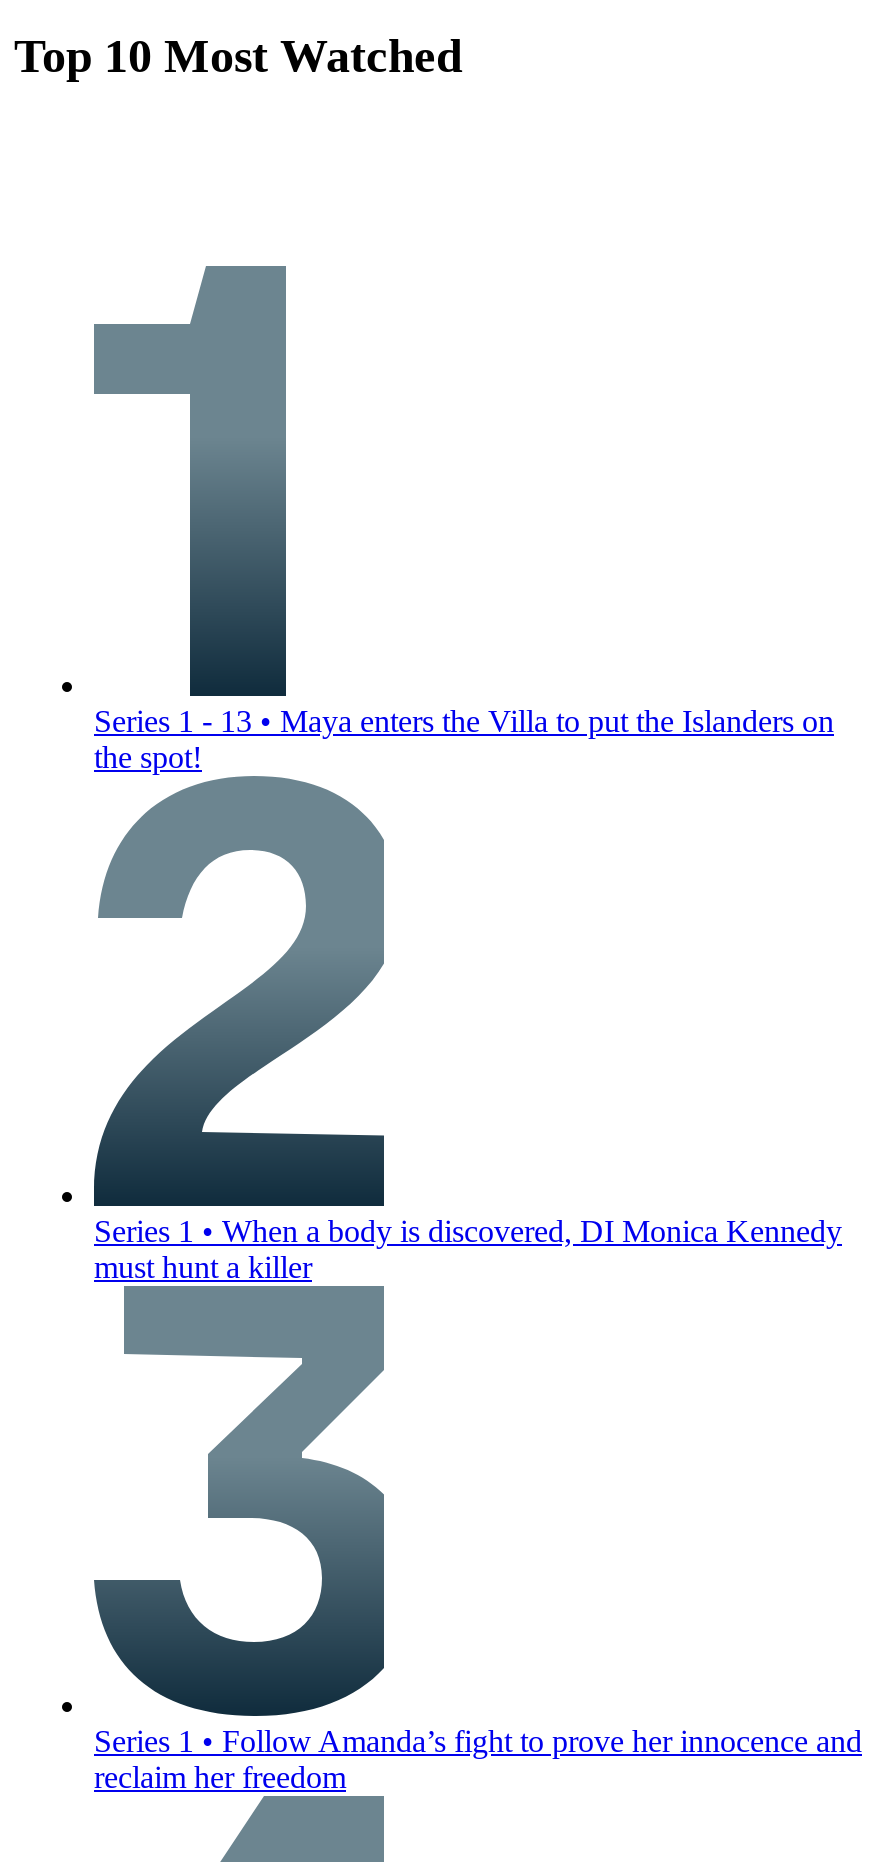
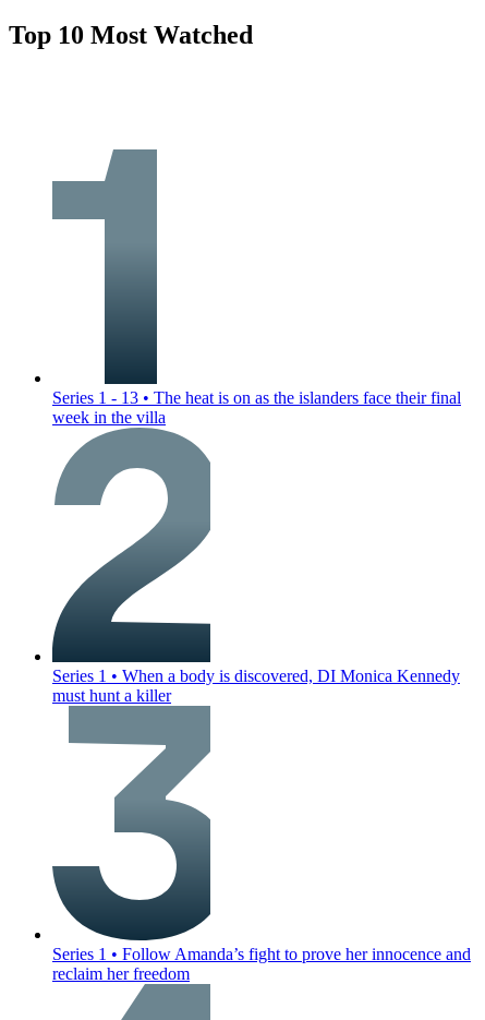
- Series 1 - 13 • Maya enters the Villa to put the Islanders on
- the spot!
+ Series 1 - 13 • The heat is on as the islanders face their final
+ week in the villa
